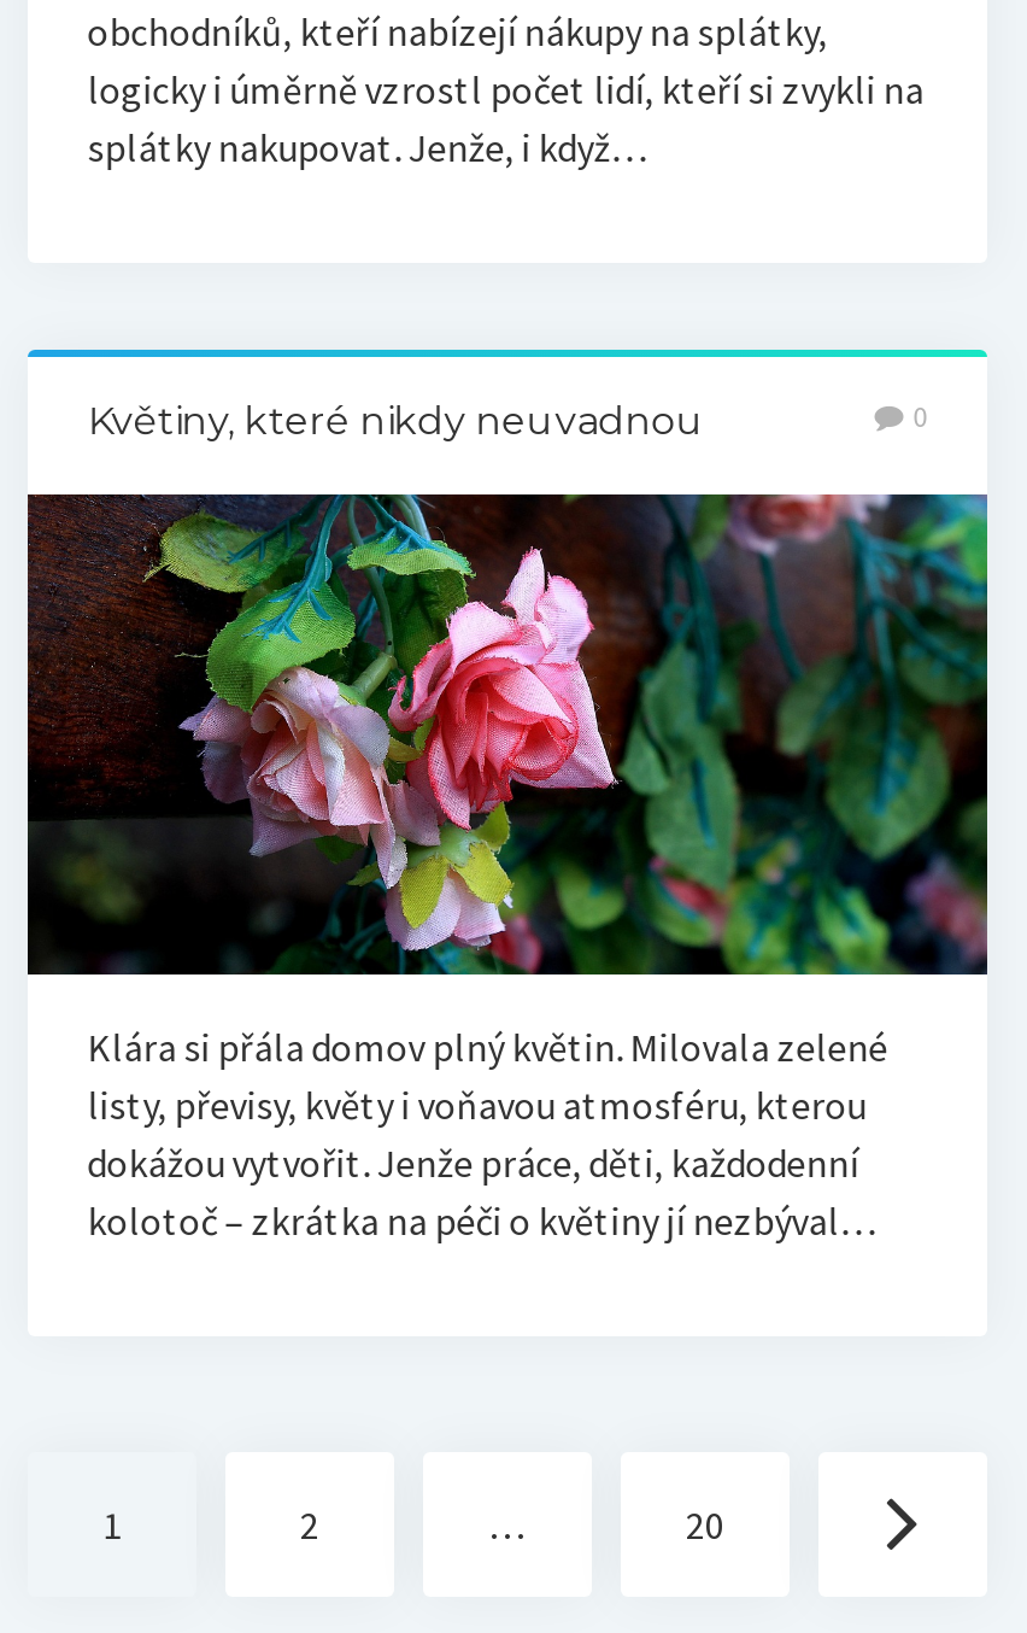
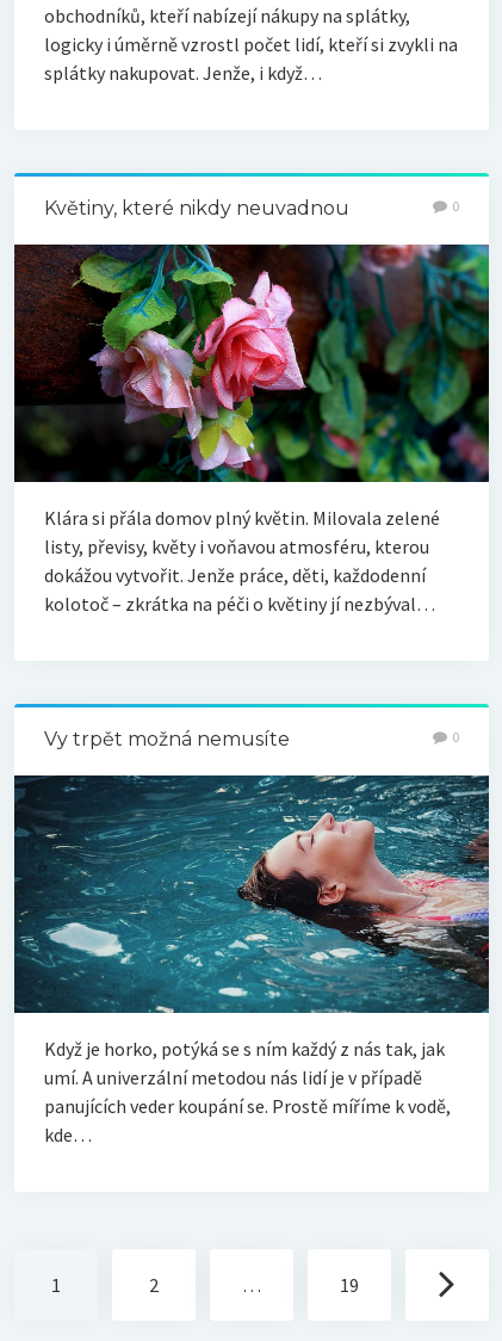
+ [image]
+ Když je horko, potýká se s ním každý z nás tak, jak
+ umí. A univerzální metodou nás lidí je v případě
+ panujících veder koupání se. Prostě míříme k vodě,
+ kde…

+ Vy trpět možná nemusíte
+ 0

- 20
+ 19
